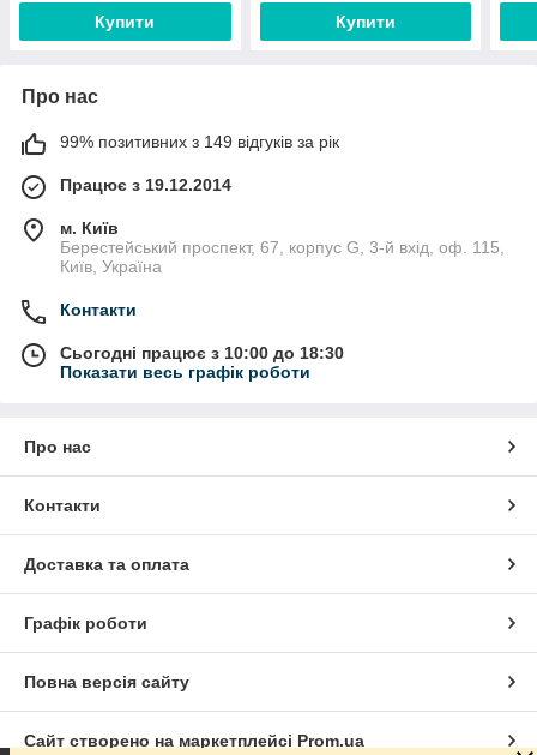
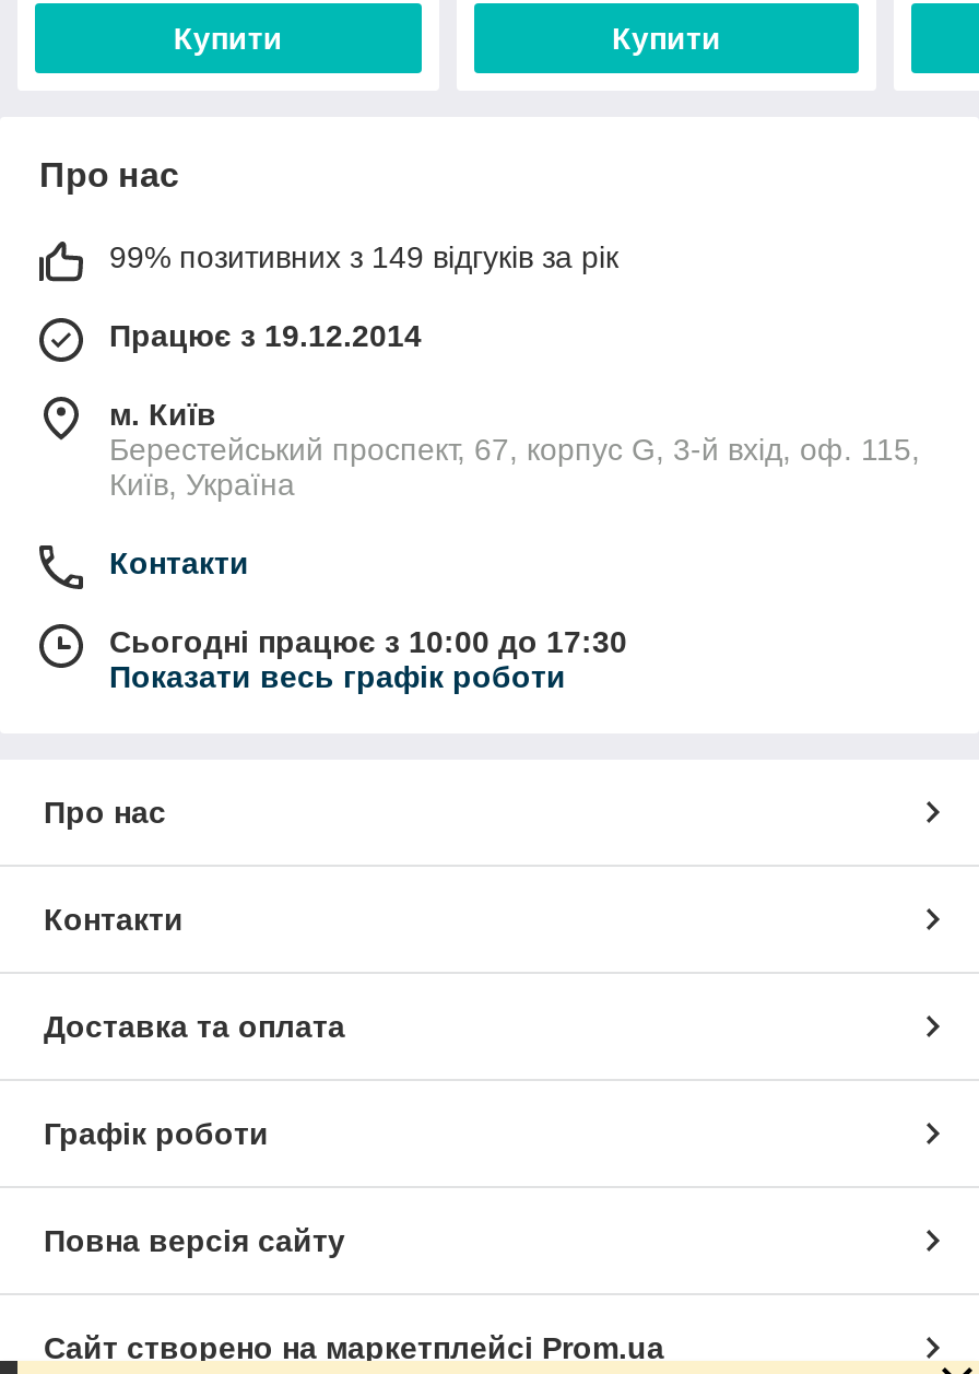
- Сьогодні працює з 10:00 до 18:30
+ Сьогодні працює з 10:00 до 17:30
